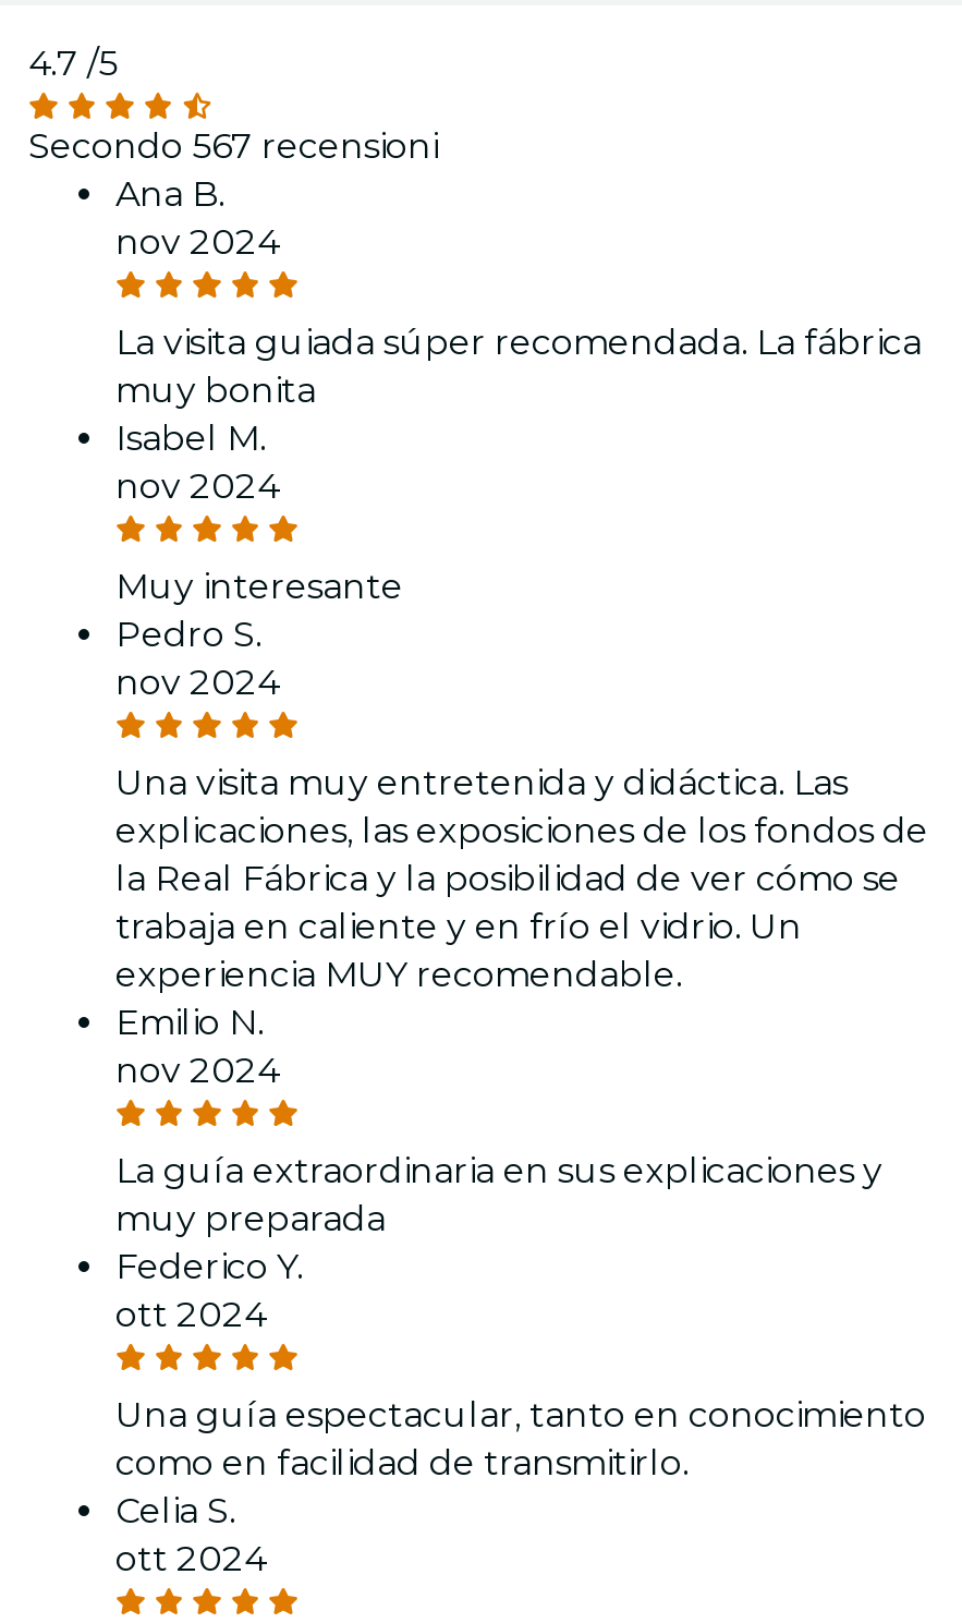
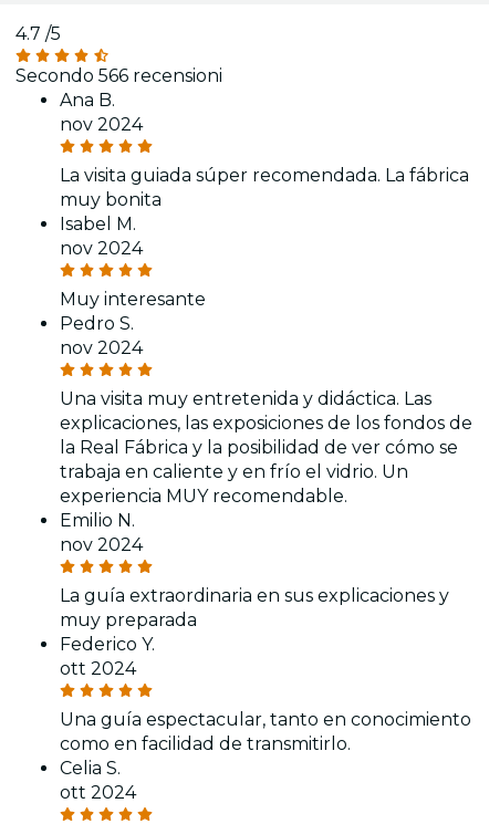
- Secondo 567 recensioni
+ Secondo 566 recensioni
